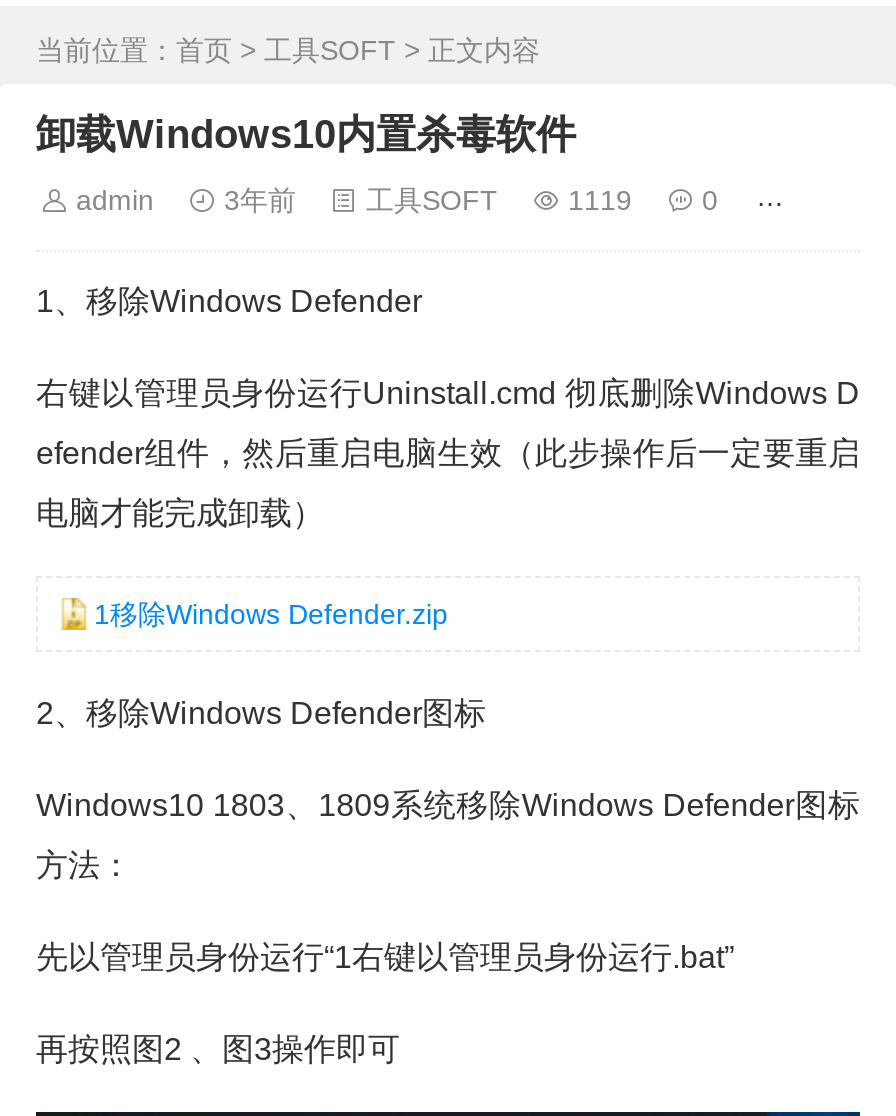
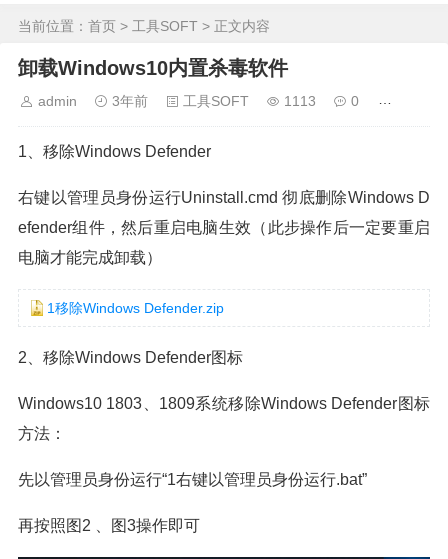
- 1119
+ 1113
